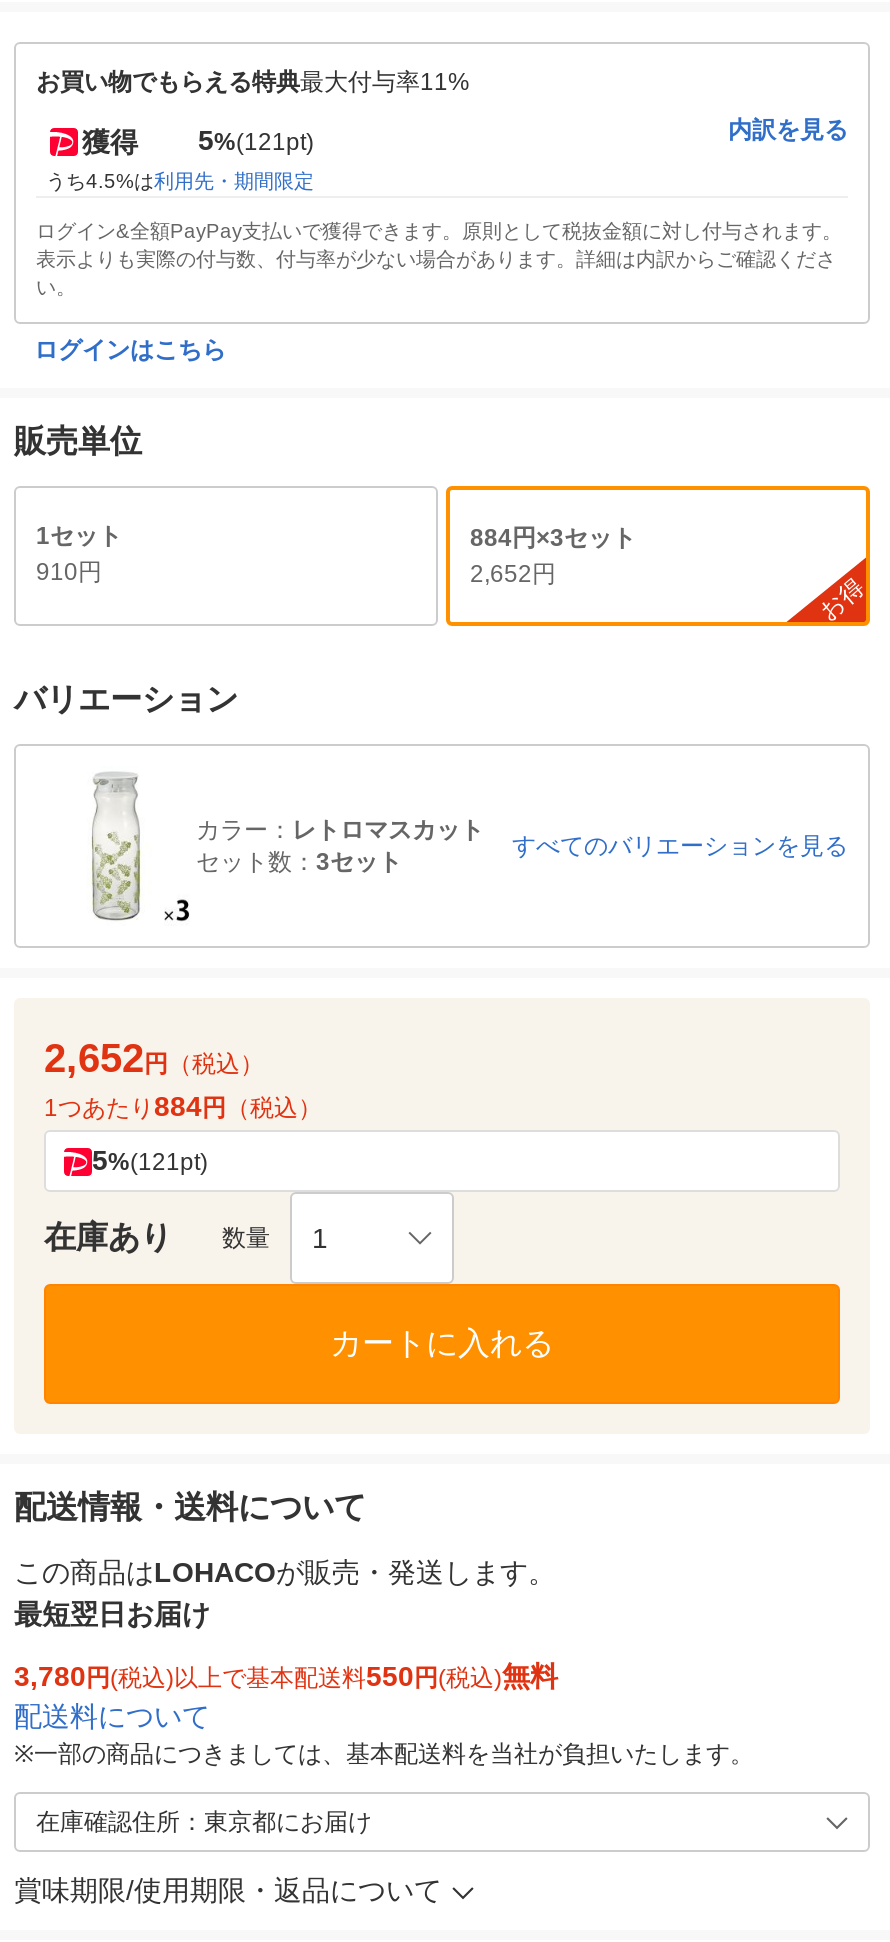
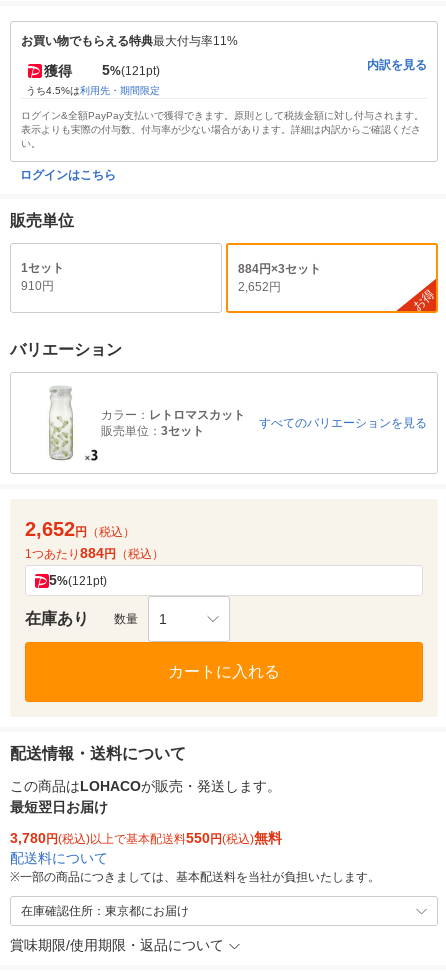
- セット数：3セット
+ 販売単位：3セット
